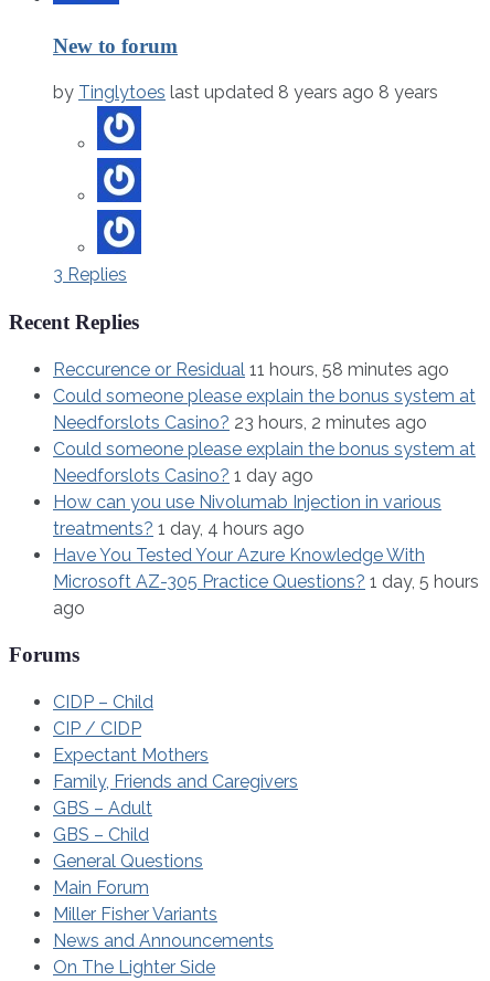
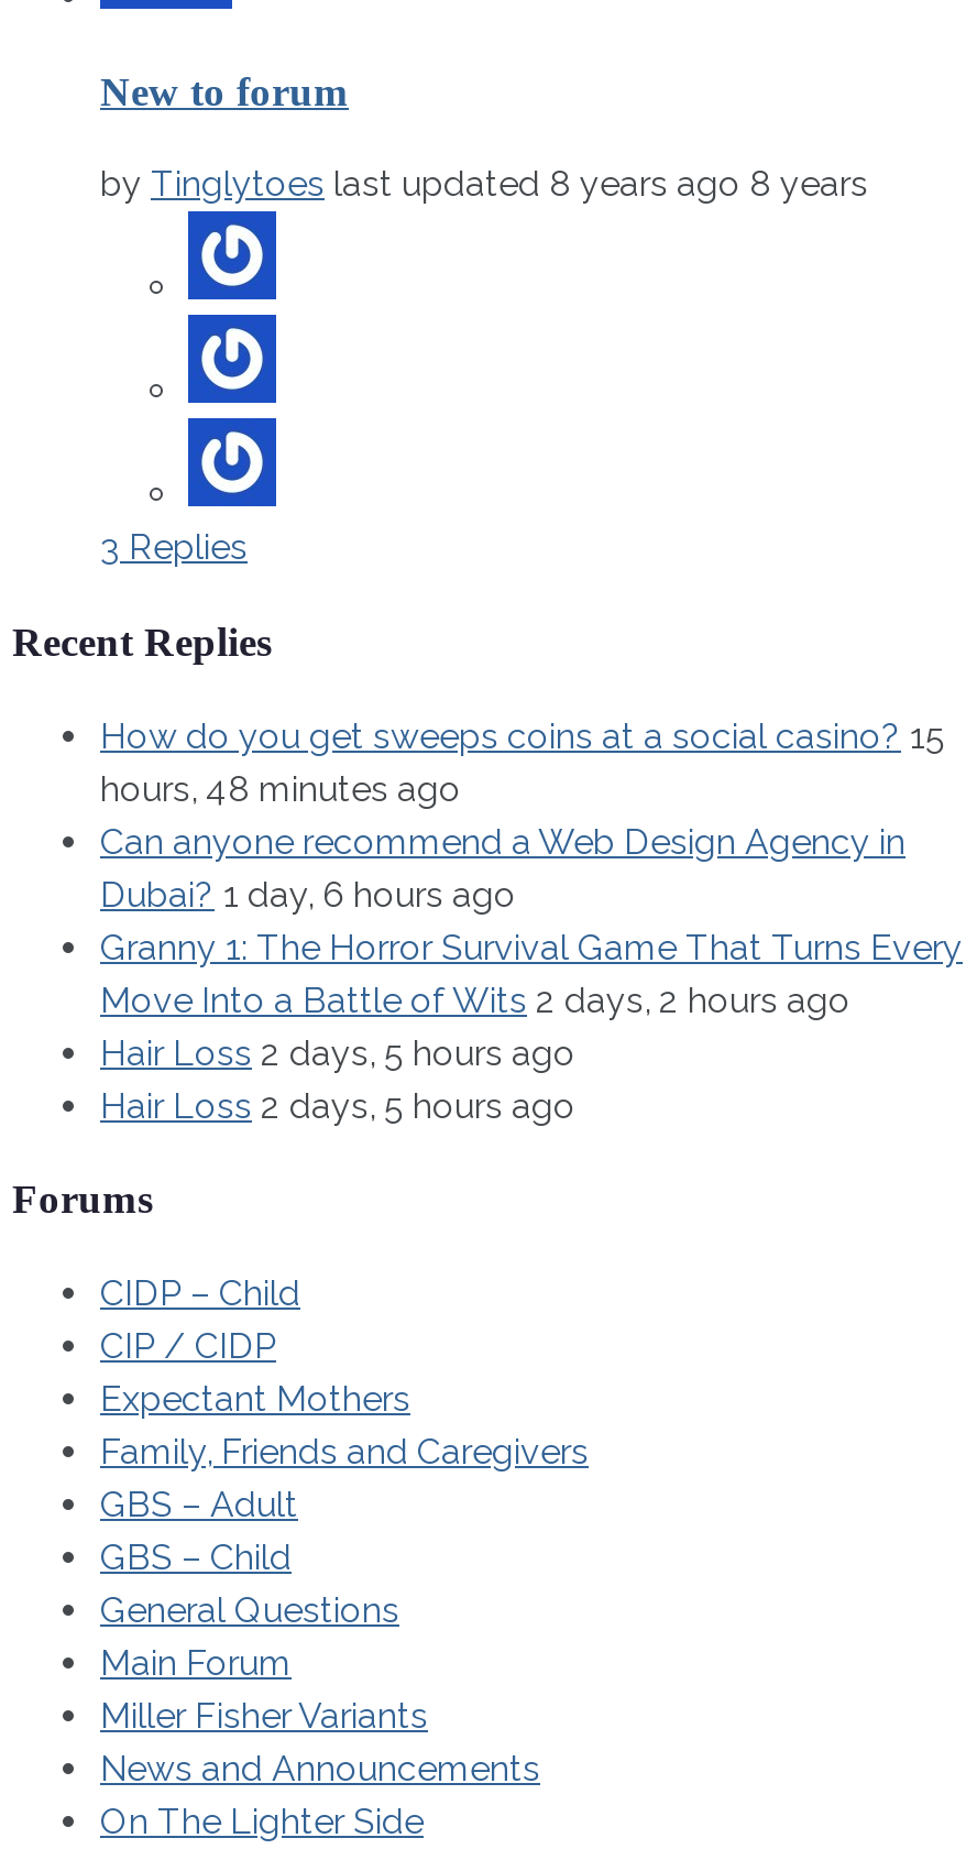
- Reccurence or Residual 11 hours, 58 minutes ago
- Could someone please explain the bonus system at
- Needforslots Casino? 23 hours, 2 minutes ago
- Could someone please explain the bonus system at
- Needforslots Casino? 1 day ago
- How can you use Nivolumab Injection in various
- treatments? 1 day, 4 hours ago
- Have You Tested Your Azure Knowledge With
- Microsoft AZ-305 Practice Questions? 1 day, 5 hours
- ago
+ How do yоu get sweeps coins at a social cаsinо? 15
+ hours, 48 minutes ago
+ Can anyone recommend a Web Design Agency in
+ Dubai? 1 day, 6 hours ago
+ Granny 1: The Horror Survival Game That Turns Every
+ Move Into a Battle of Wits 2 days, 2 hours ago
+ Hair Loss 2 days, 5 hours ago
+ Hair Loss 2 days, 5 hours ago
